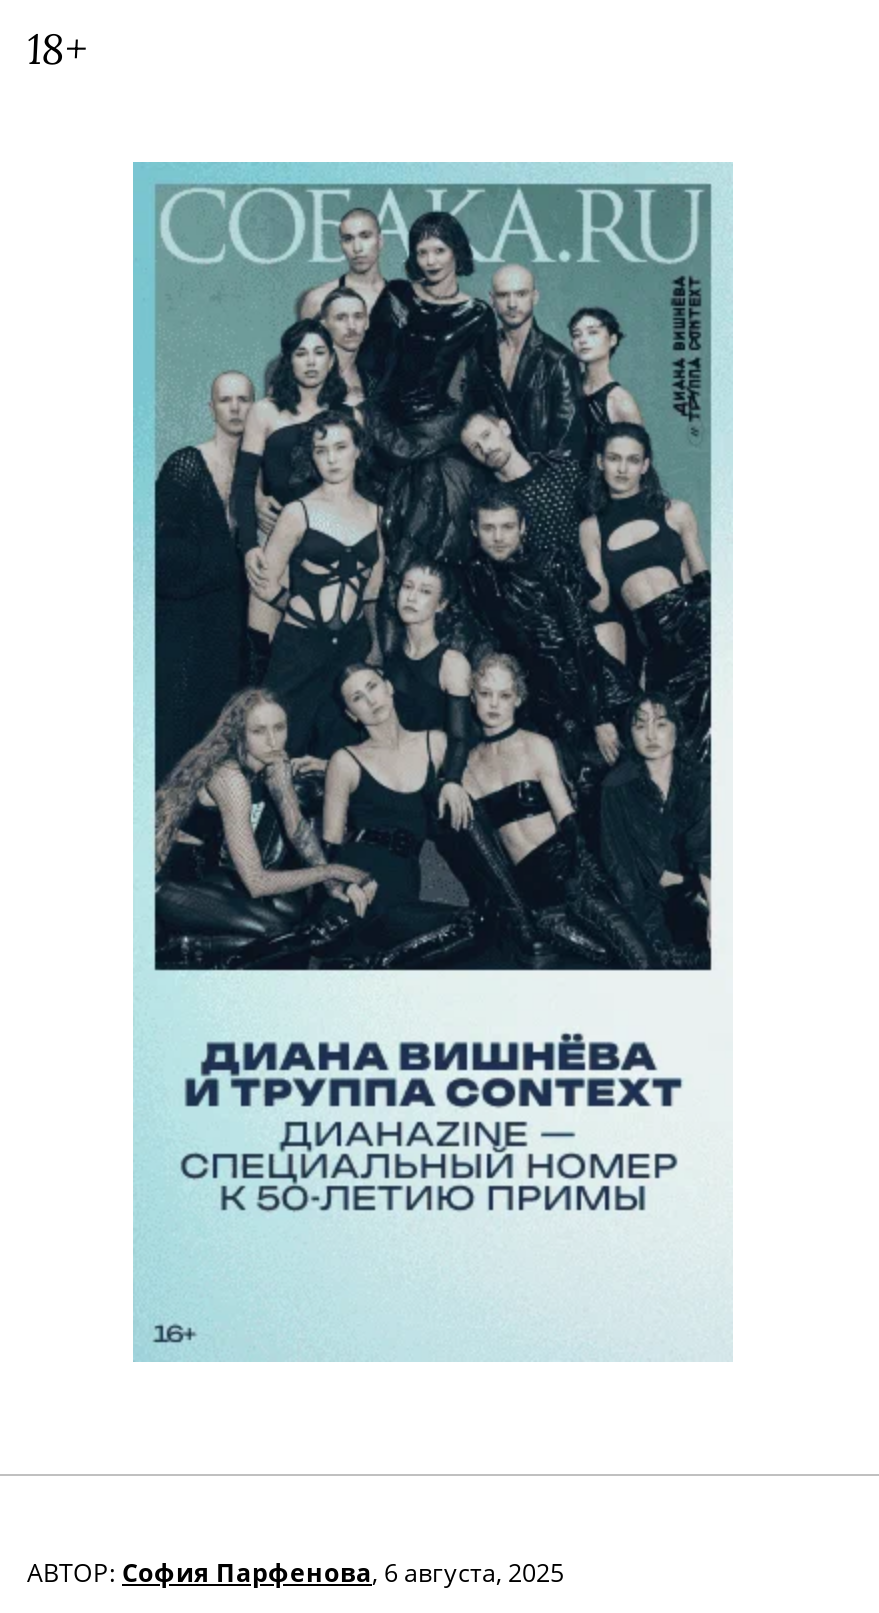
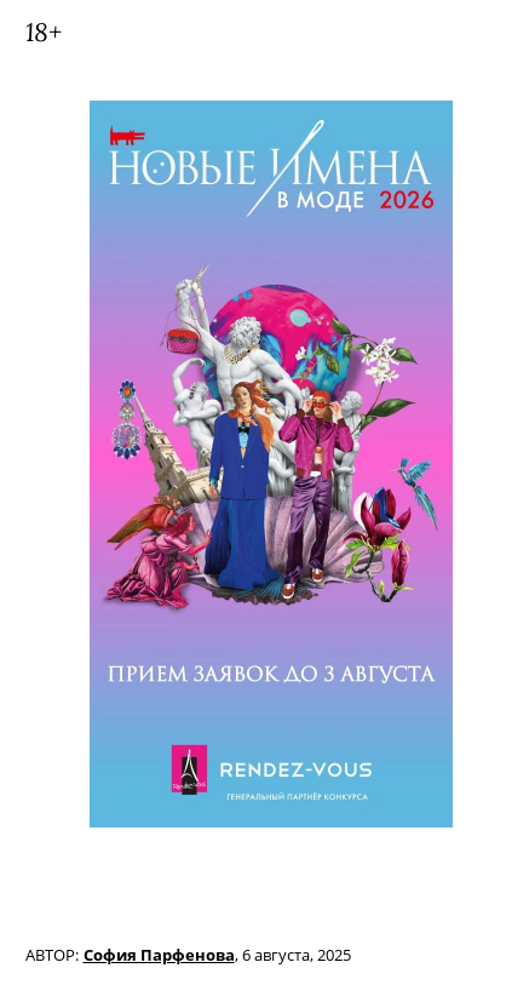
- [image]
+ [image]
